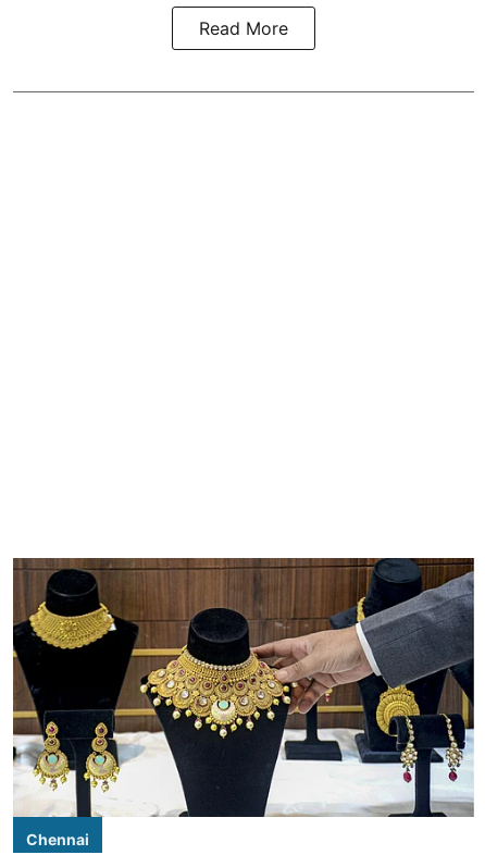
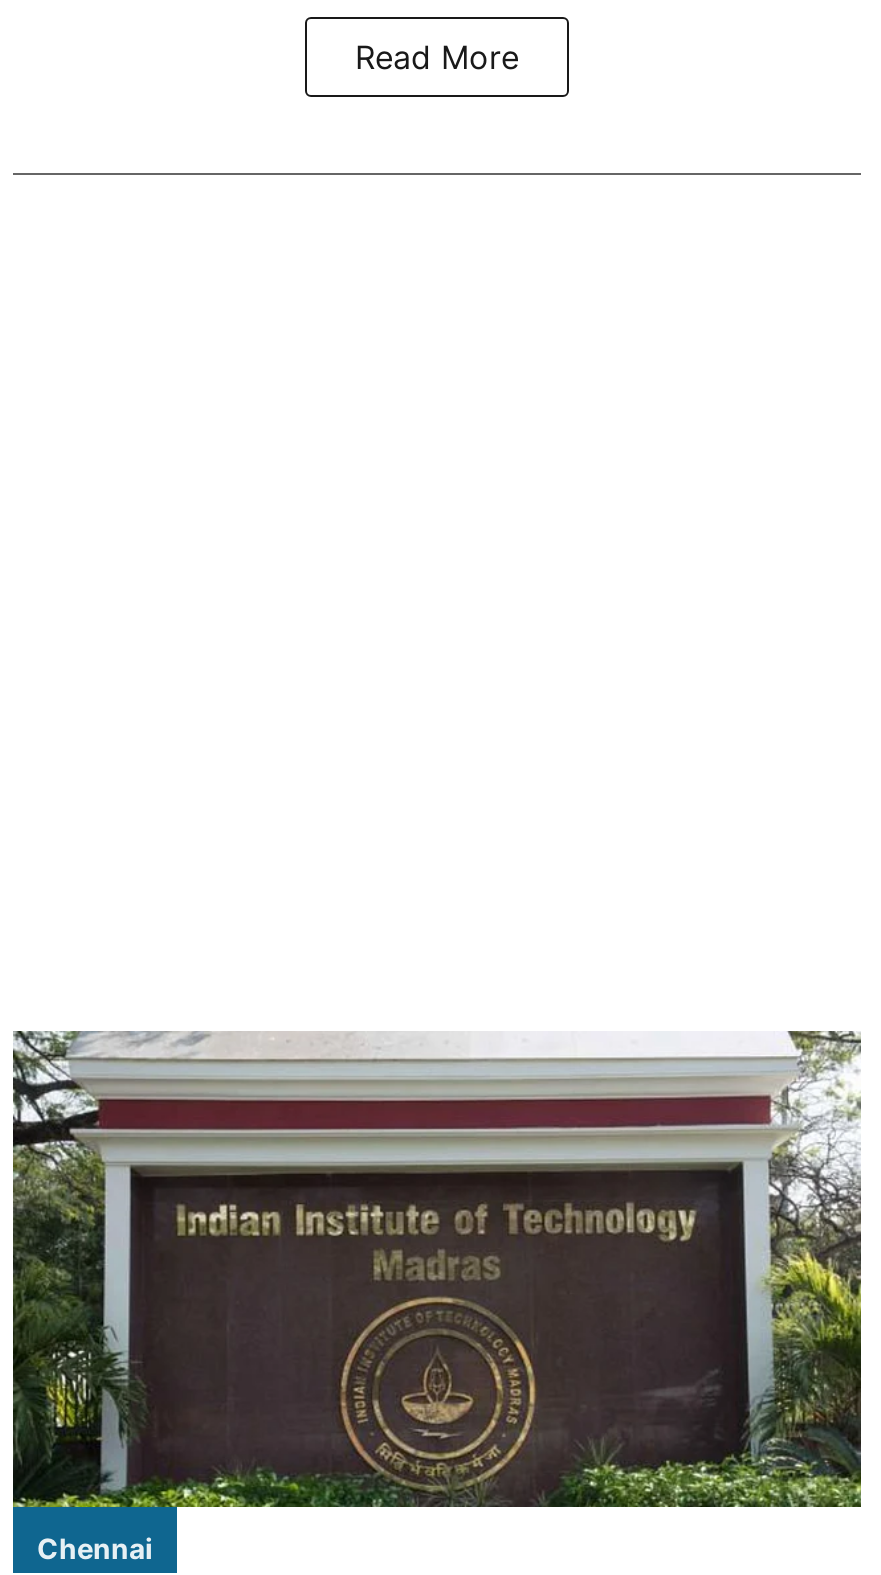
- [image]
+ [image]
